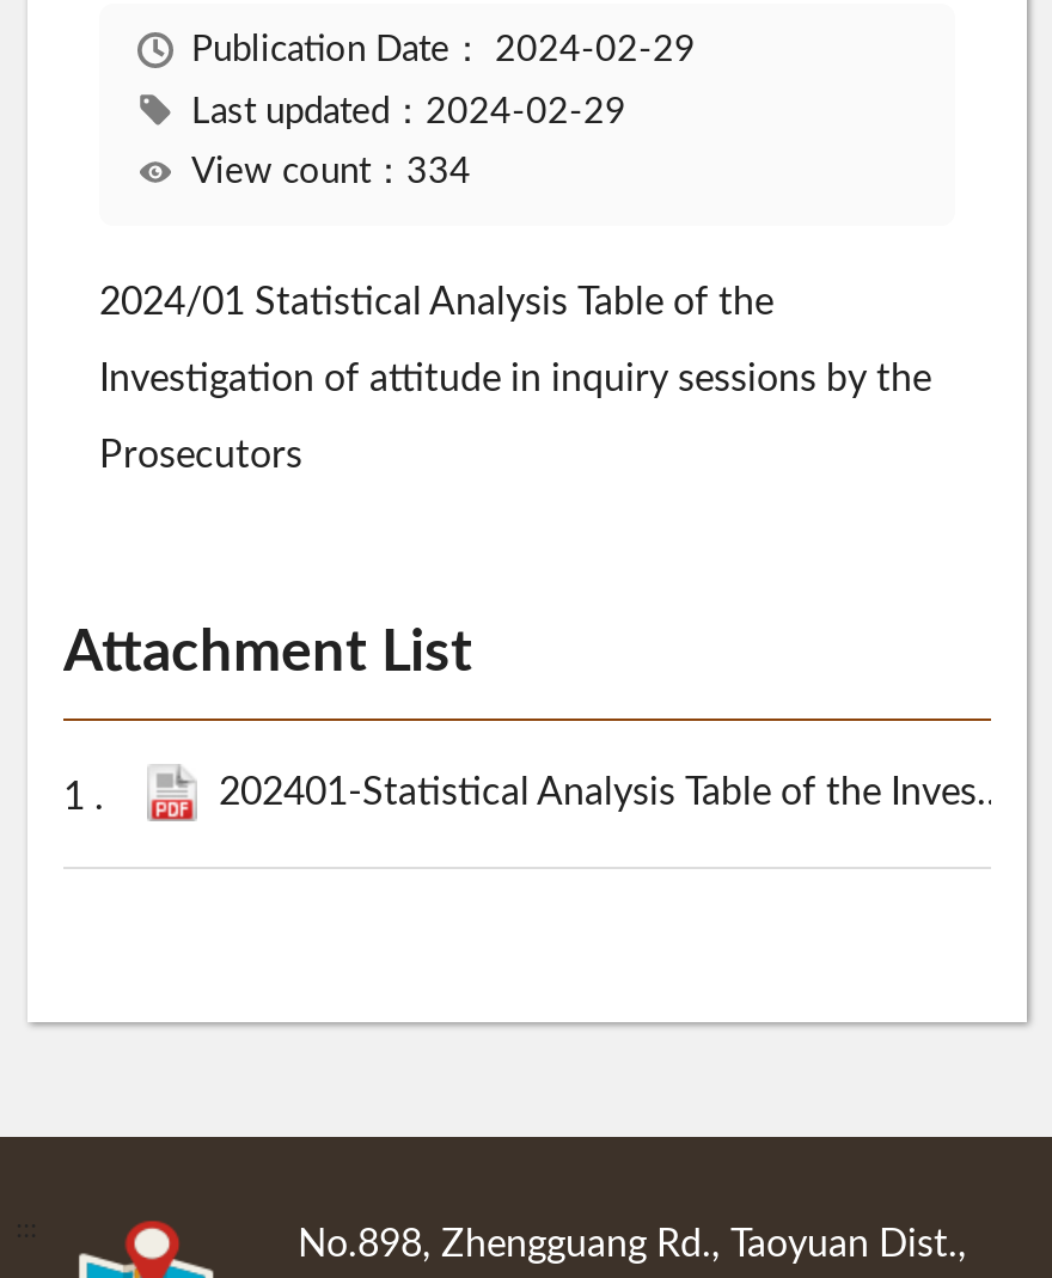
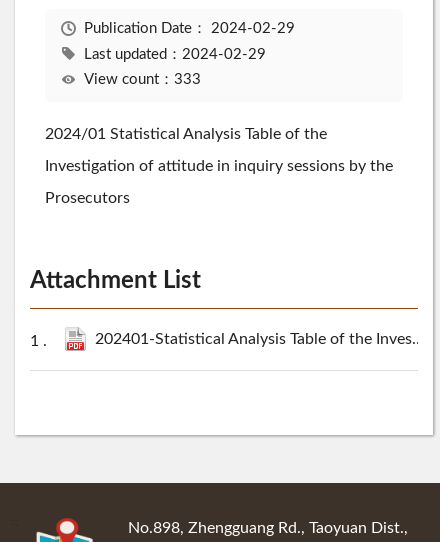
- View count：334
+ View count：333
